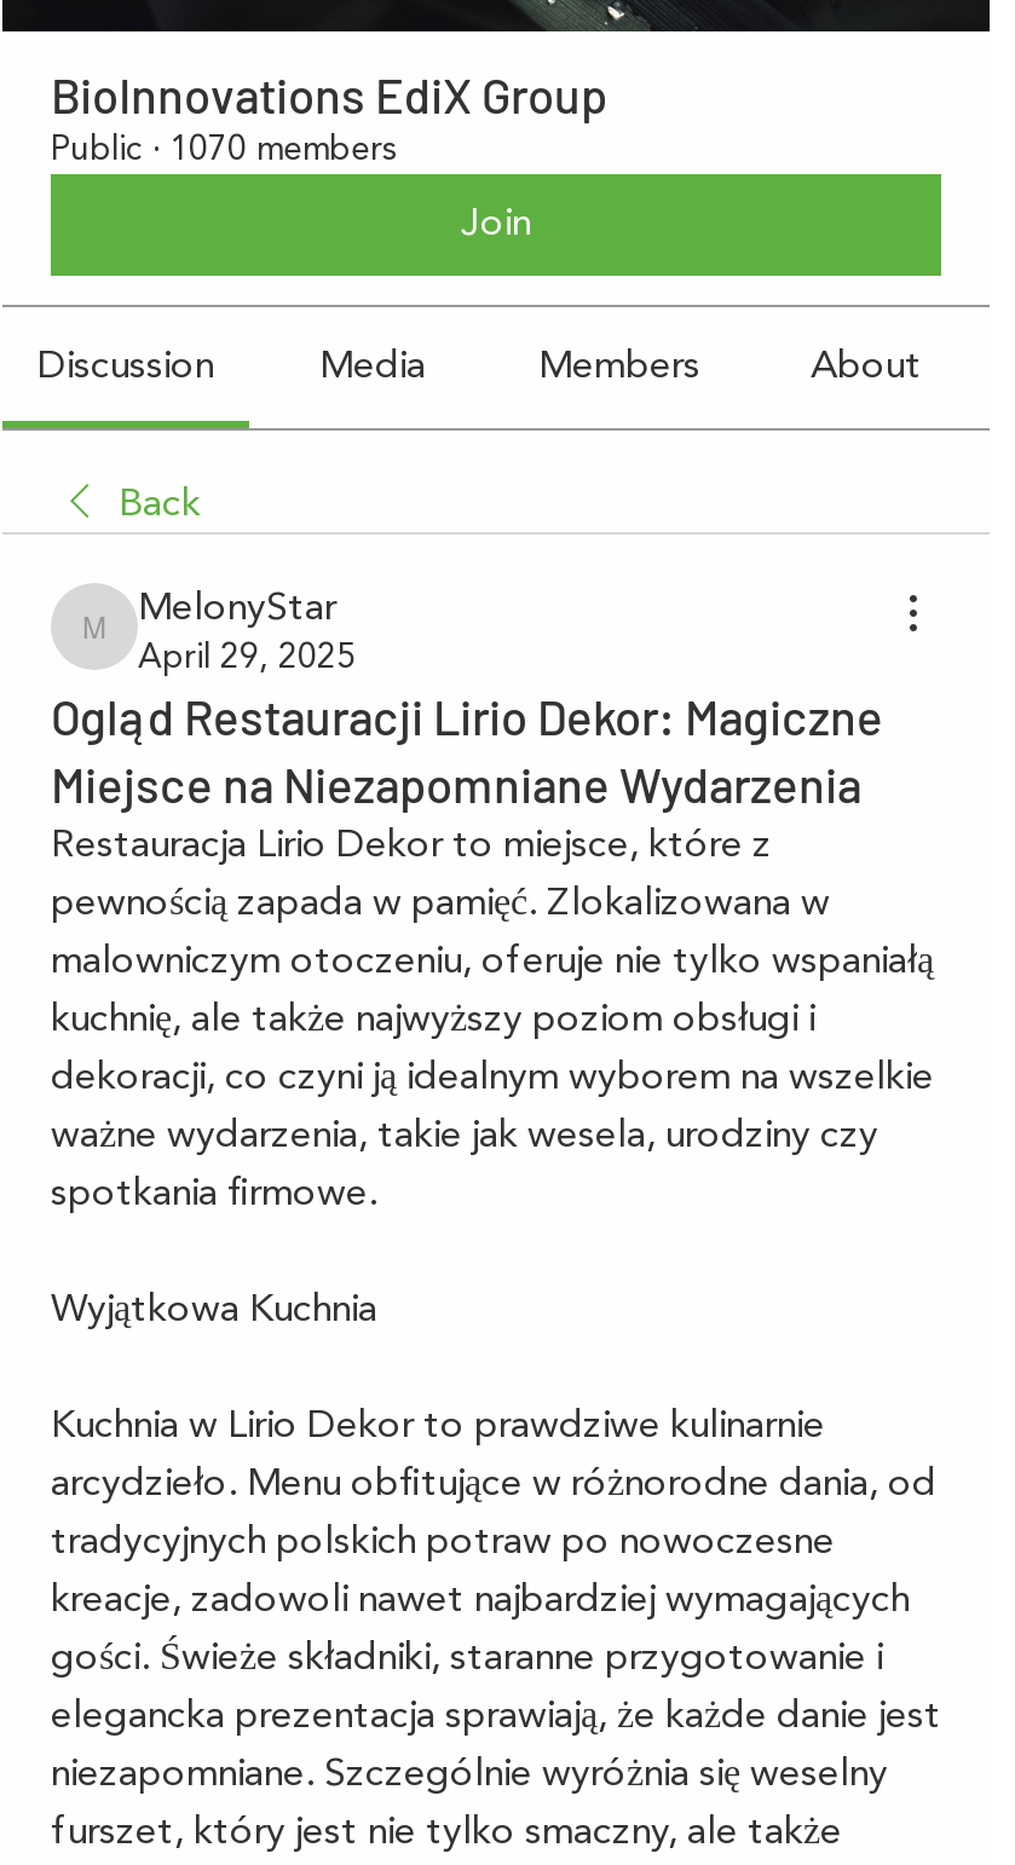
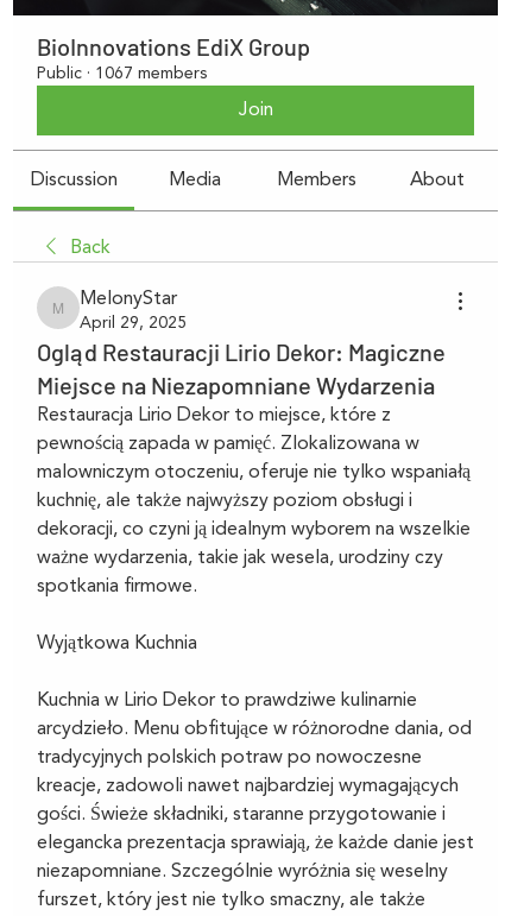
- Public · 1070 members
+ Public · 1067 members
